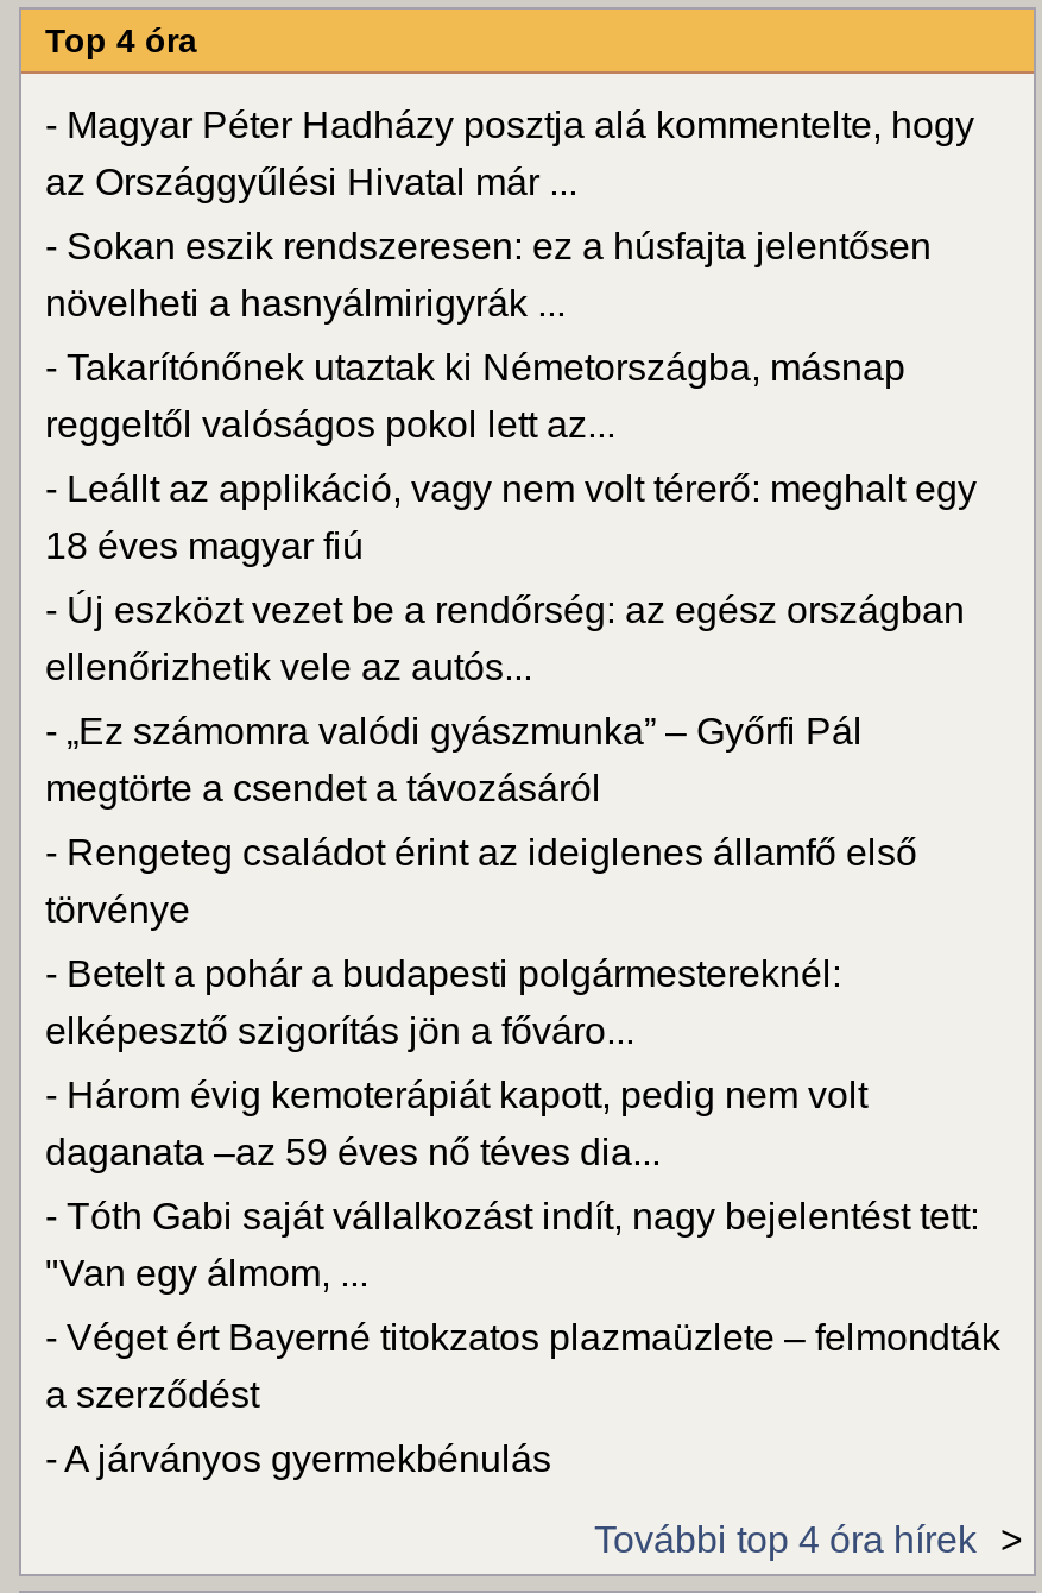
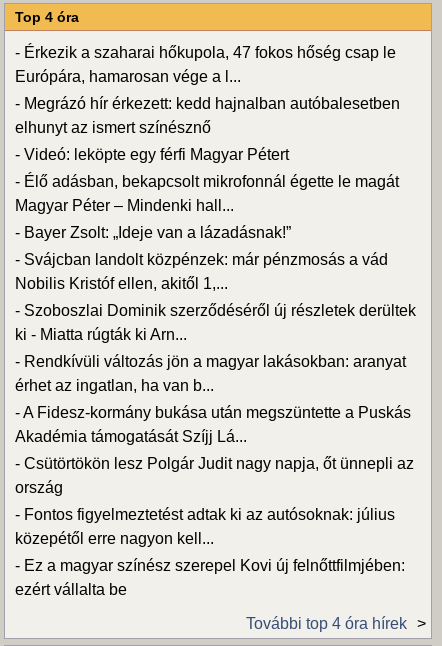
- - Magyar Péter Hadházy posztja alá kommentelte, hogy
- az Országgyűlési Hivatal már ...
+ - Érkezik a szaharai hőkupola, 47 fokos hőség csap le
+ Európára, hamarosan vége a l...

- - Sokan eszik rendszeresen: ez a húsfajta jelentősen
- növelheti a hasnyálmirigyrák ...
+ - Megrázó hír érkezett: kedd hajnalban autóbalesetben
+ elhunyt az ismert színésznő

- - Takarítónőnek utaztak ki Németországba, másnap
- reggeltől valóságos pokol lett az...
+ - Videó: leköpte egy férfi Magyar Pétert

- - Leállt az applikáció, vagy nem volt térerő: meghalt egy
- 18 éves magyar fiú
+ - Élő adásban, bekapcsolt mikrofonnál égette le magát
+ Magyar Péter – Mindenki hall...

- - Új eszközt vezet be a rendőrség: az egész országban
- ellenőrizhetik vele az autós...
+ - Bayer Zsolt: „Ideje van a lázadásnak!”

- - „Ez számomra valódi gyászmunka” – Győrfi Pál
- megtörte a csendet a távozásáról
+ - Svájcban landolt közpénzek: már pénzmosás a vád
+ Nobilis Kristóf ellen, akitől 1,...

- - Rengeteg családot érint az ideiglenes államfő első
- törvénye
+ - Szoboszlai Dominik szerződéséről új részletek derültek
+ ki - Miatta rúgták ki Arn...

- - Betelt a pohár a budapesti polgármestereknél:
- elképesztő szigorítás jön a főváro...
+ - Rendkívüli változás jön a magyar lakásokban: aranyat
+ érhet az ingatlan, ha van b...

- - Három évig kemoterápiát kapott, pedig nem volt
- daganata –az 59 éves nő téves dia...
+ - A Fidesz-kormány bukása után megszüntette a Puskás
+ Akadémia támogatását Szíjj Lá...

- - Tóth Gabi saját vállalkozást indít, nagy bejelentést tett:
- "Van egy álmom, ...
+ - Csütörtökön lesz Polgár Judit nagy napja, őt ünnepli az
+ ország

- - Véget ért Bayerné titokzatos plazmaüzlete – felmondták
- a szerződést
+ - Fontos figyelmeztetést adtak ki az autósoknak: július
+ közepétől erre nagyon kell...

- - A járványos gyermekbénulás
+ - Ez a magyar színész szerepel Kovi új felnőttfilmjében:
+ ezért vállalta be
